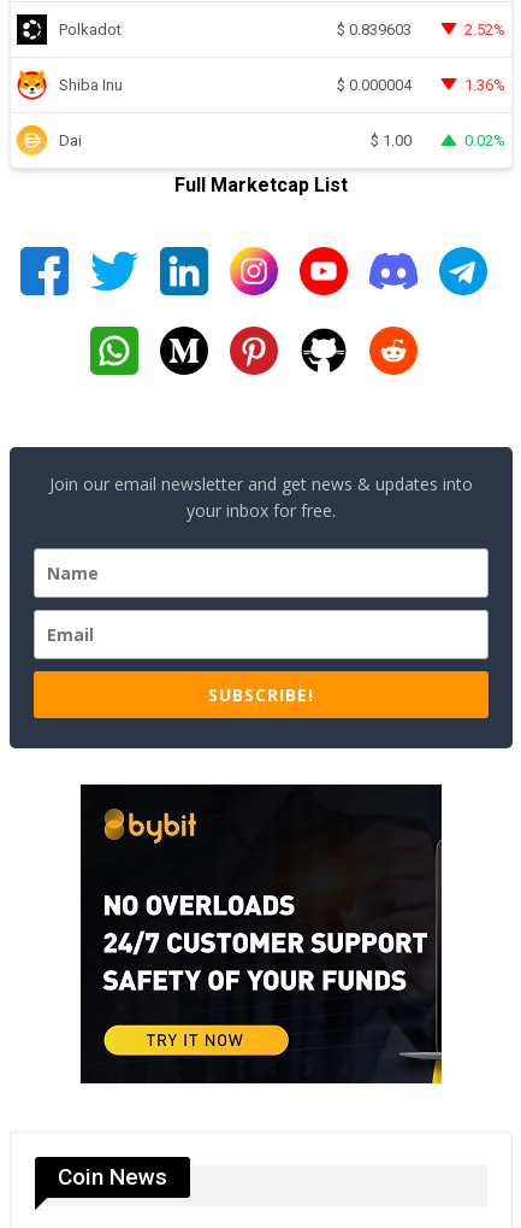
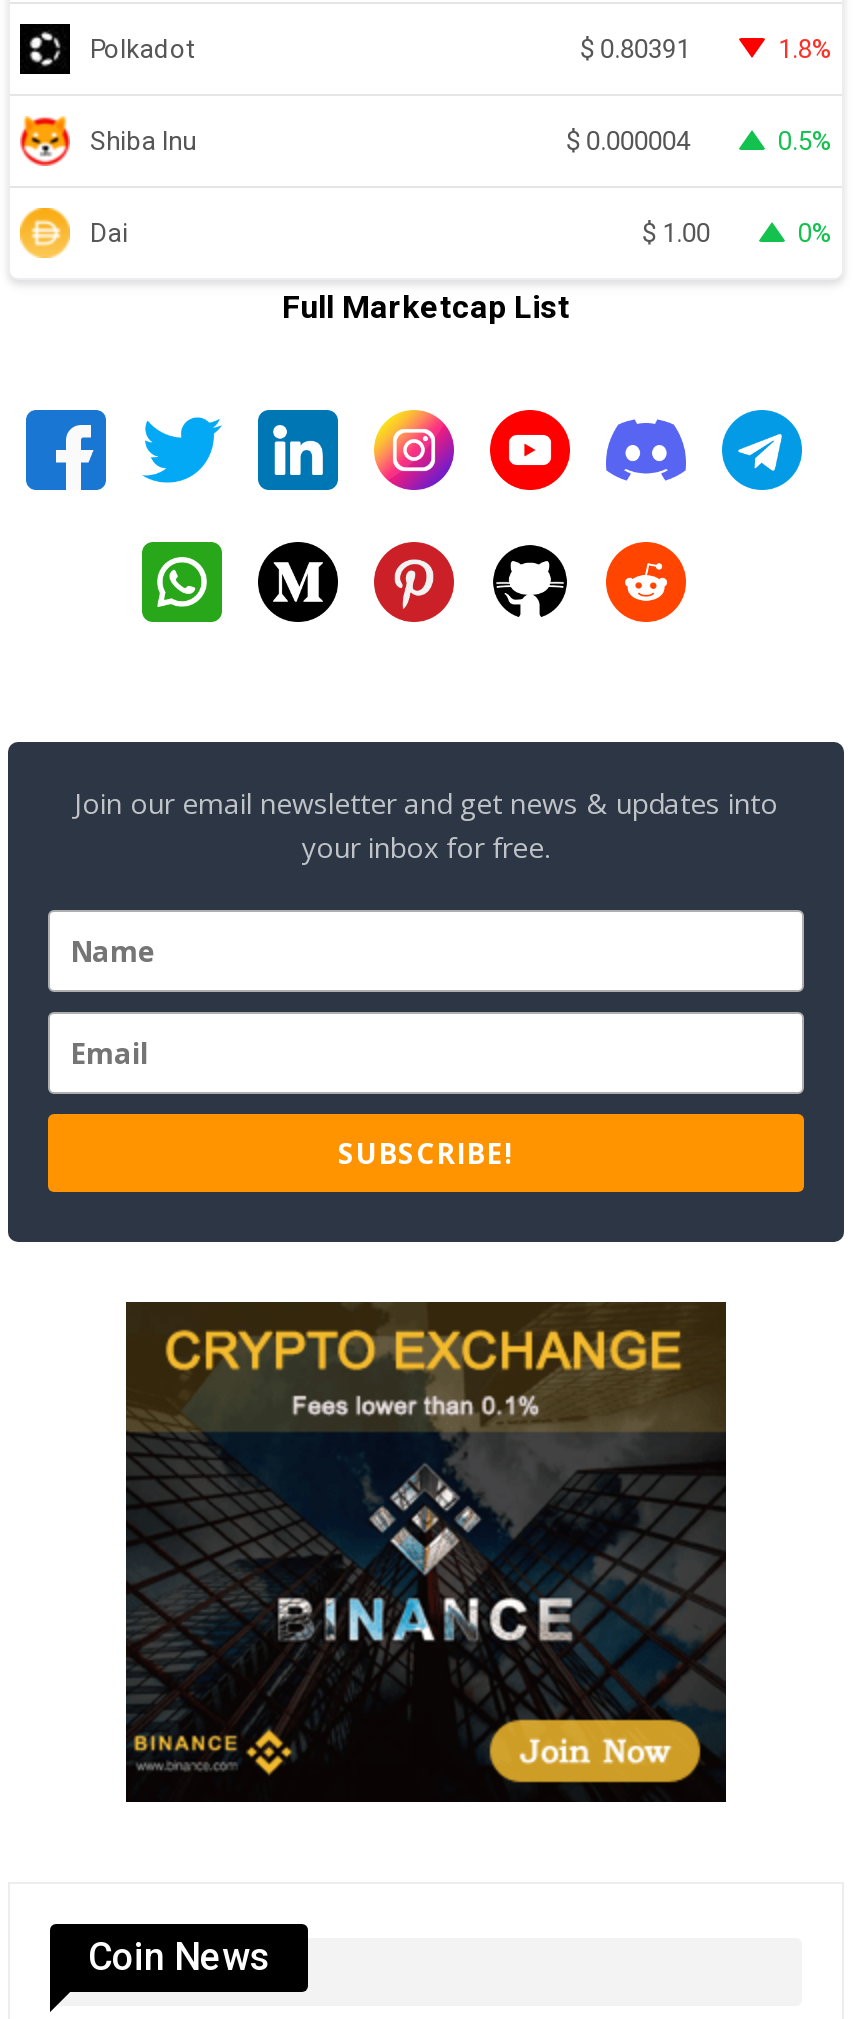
- $ 0.839603
+ $ 0.80391

- 2.52%
+ 1.8%

- 1.36%
+ 0.5%

- 0.02%
+ 0%

- [image]
+ [image]
